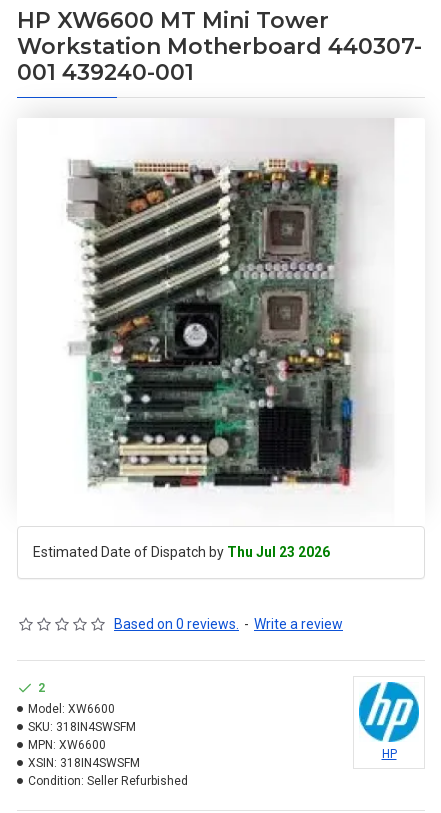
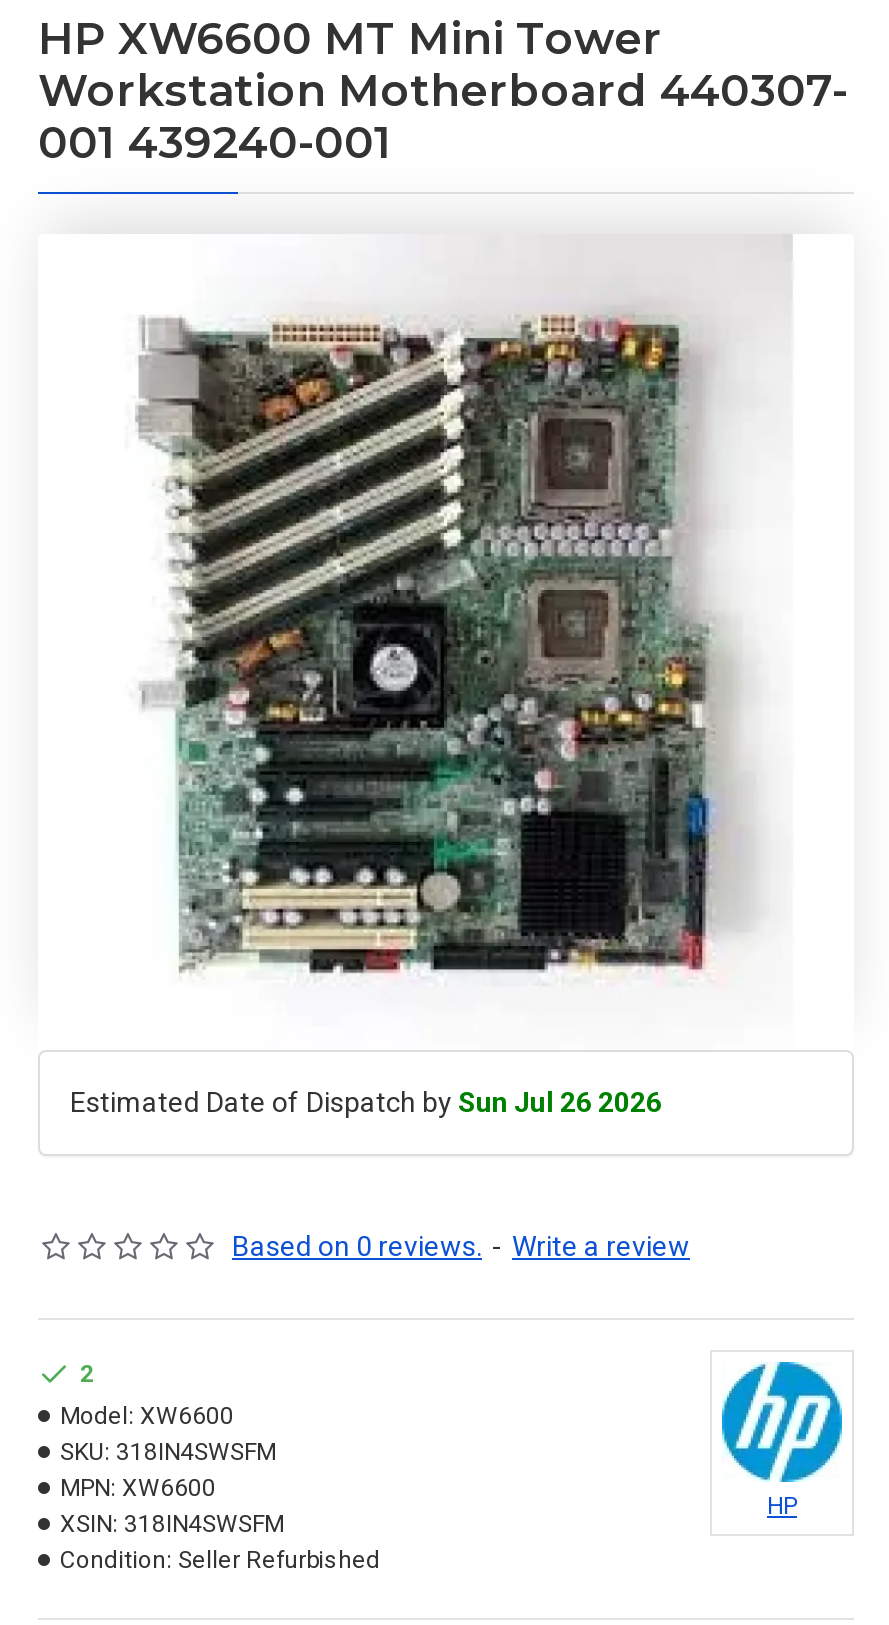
- Estimated Date of Dispatch by Thu Jul 23 2026
+ Estimated Date of Dispatch by Sun Jul 26 2026
